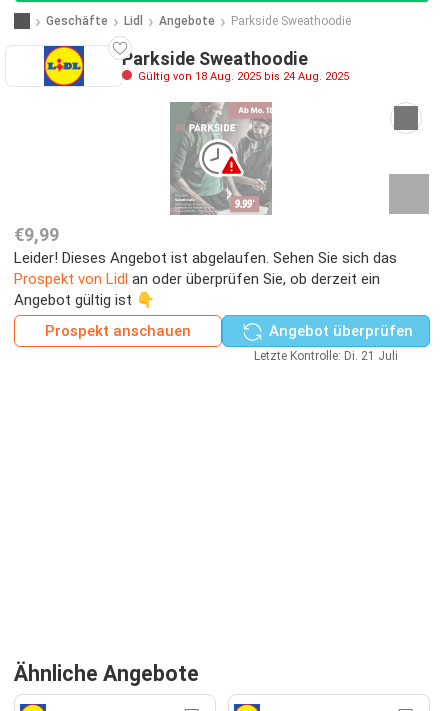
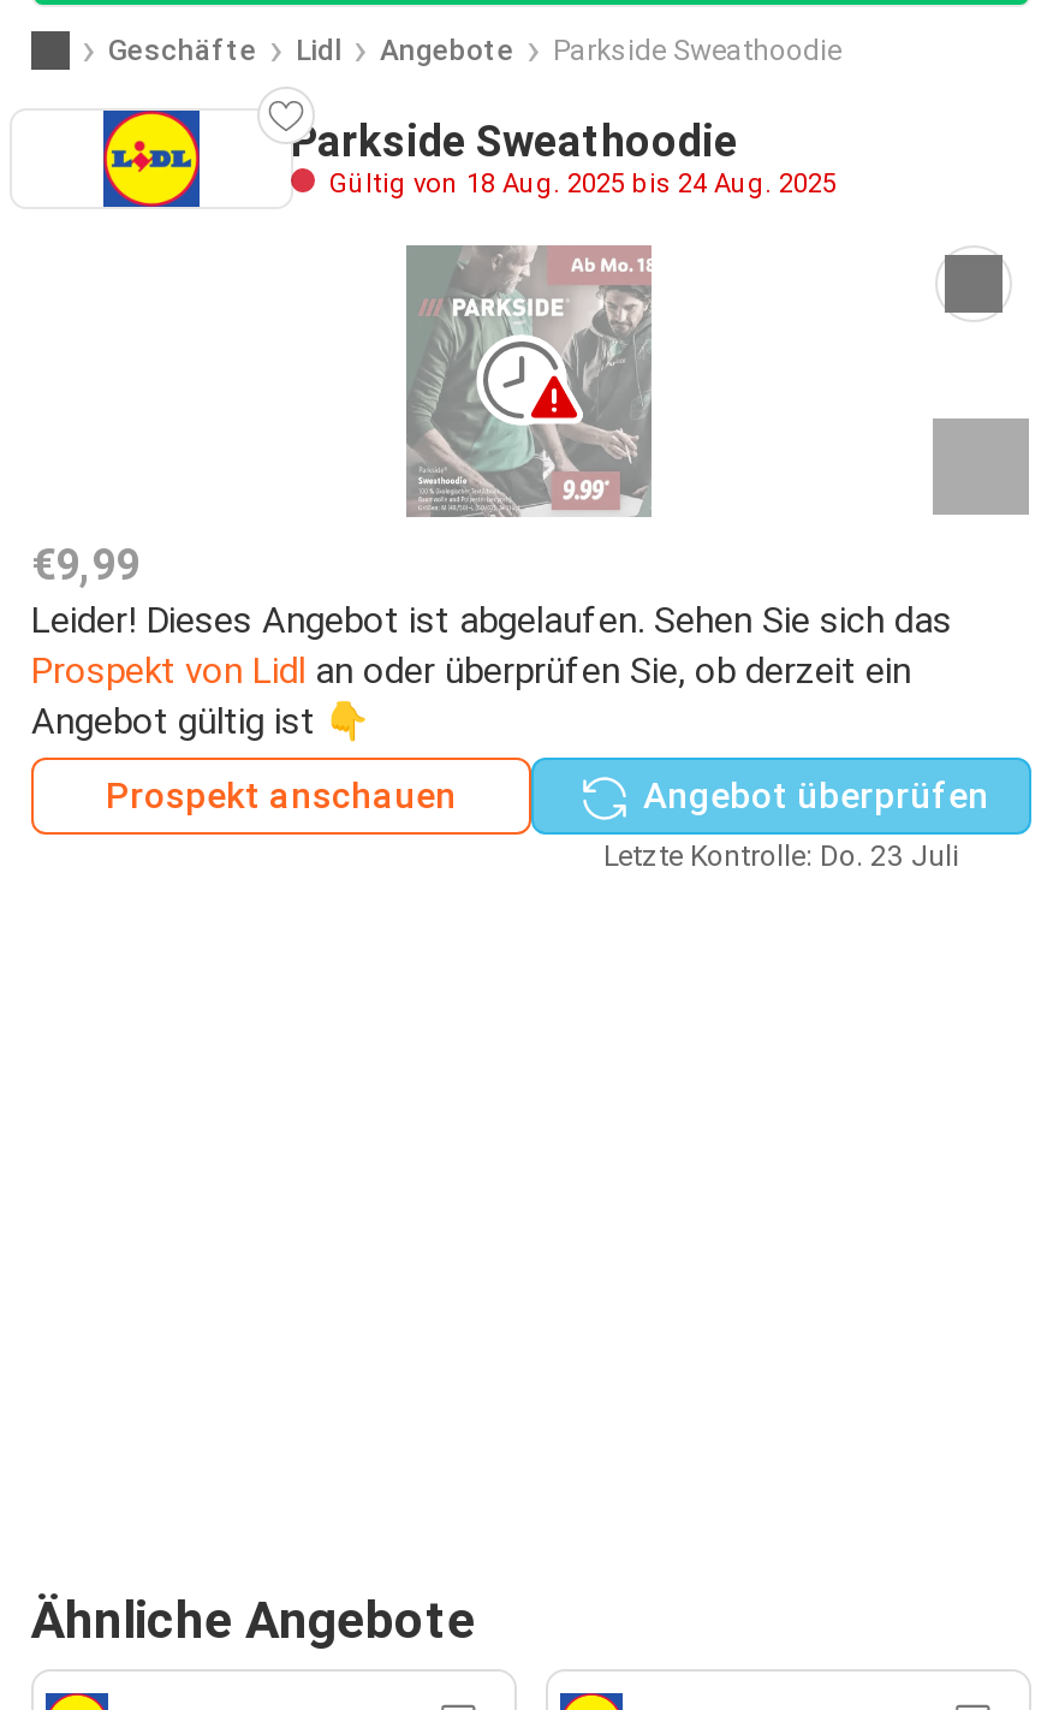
- Letzte Kontrolle: Di. 21 Juli
+ Letzte Kontrolle: Do. 23 Juli
